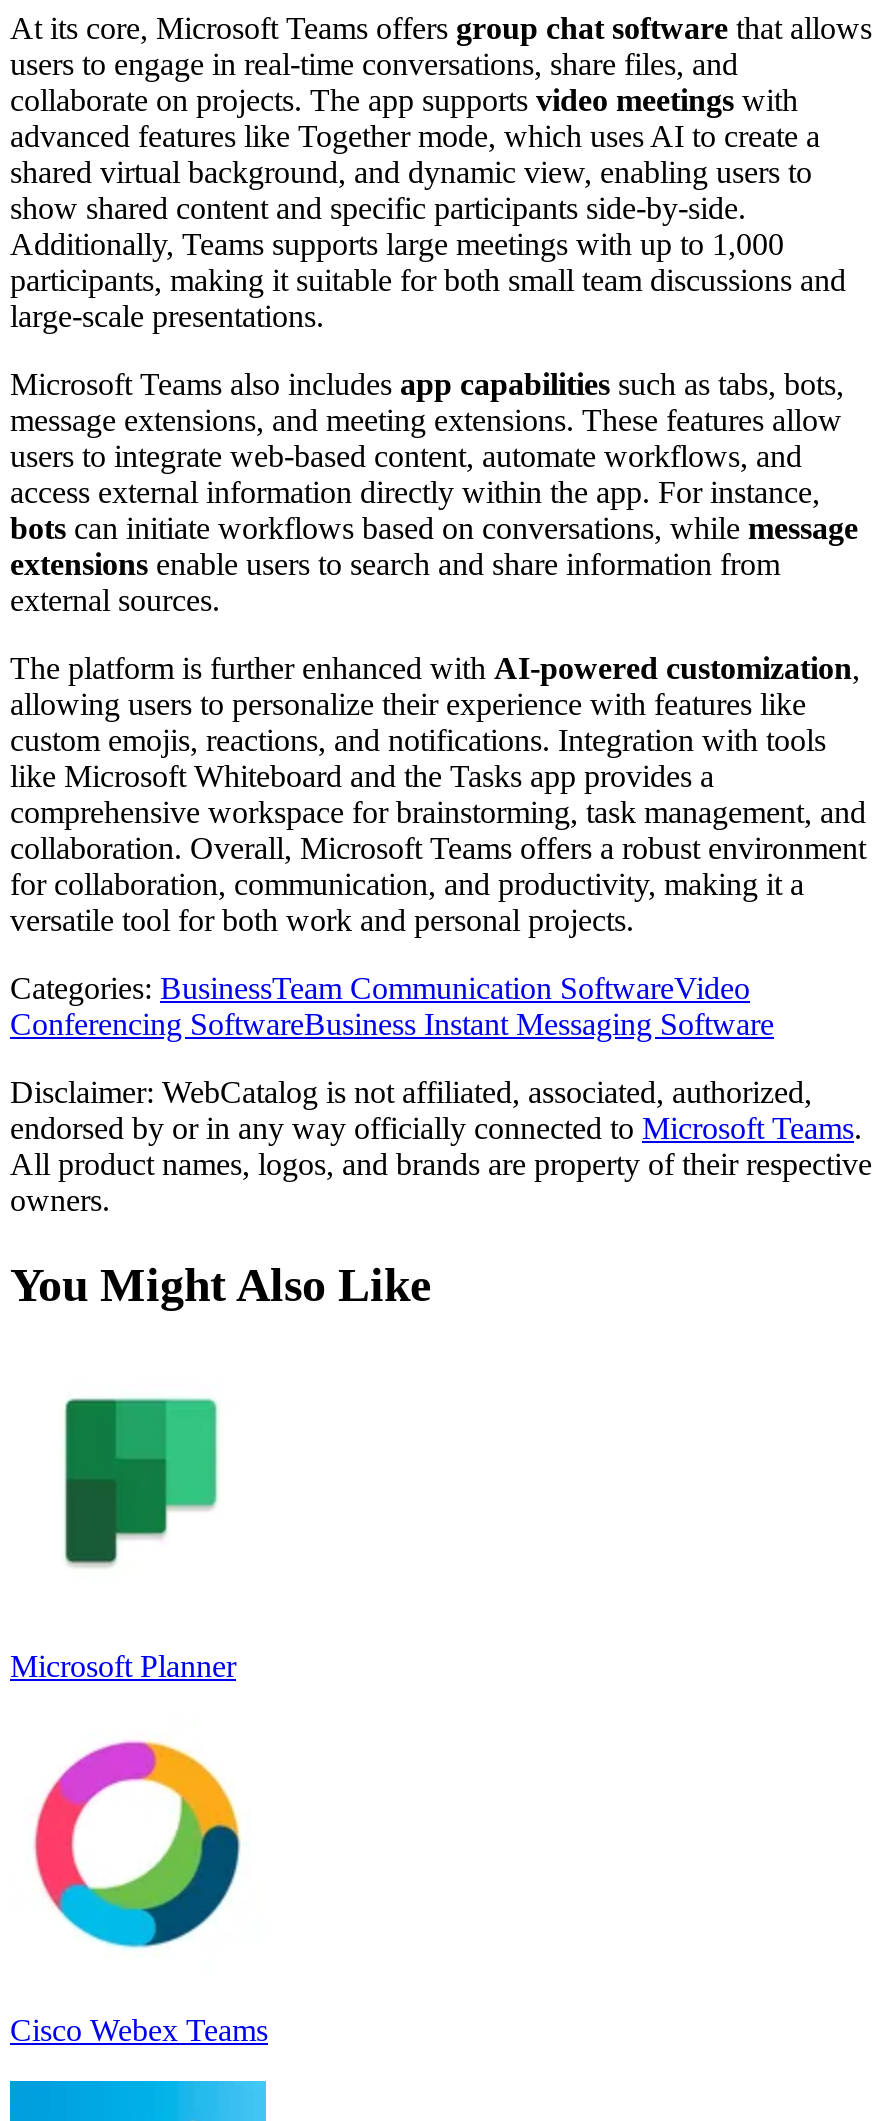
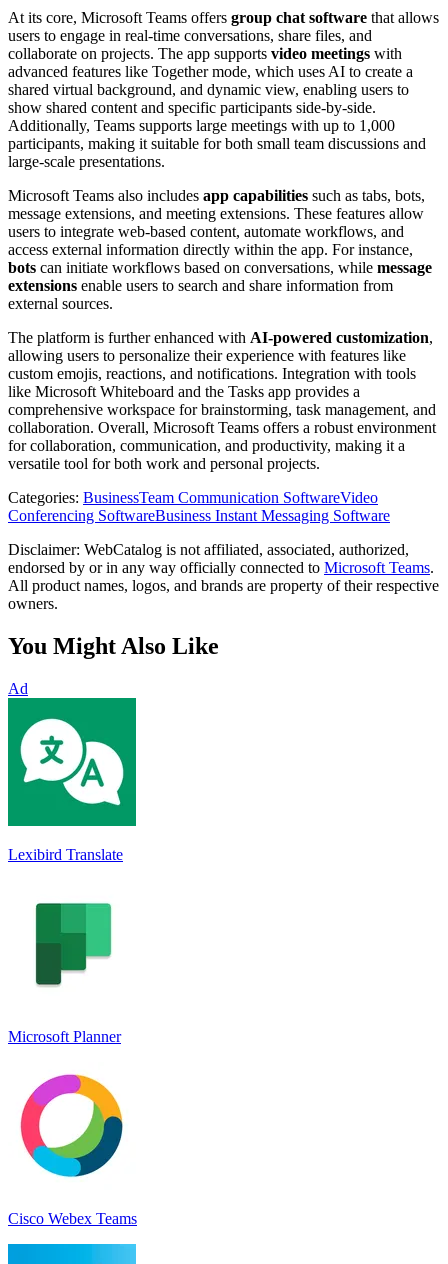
+ [image]
+ Lexibird Translate

+ Ad
